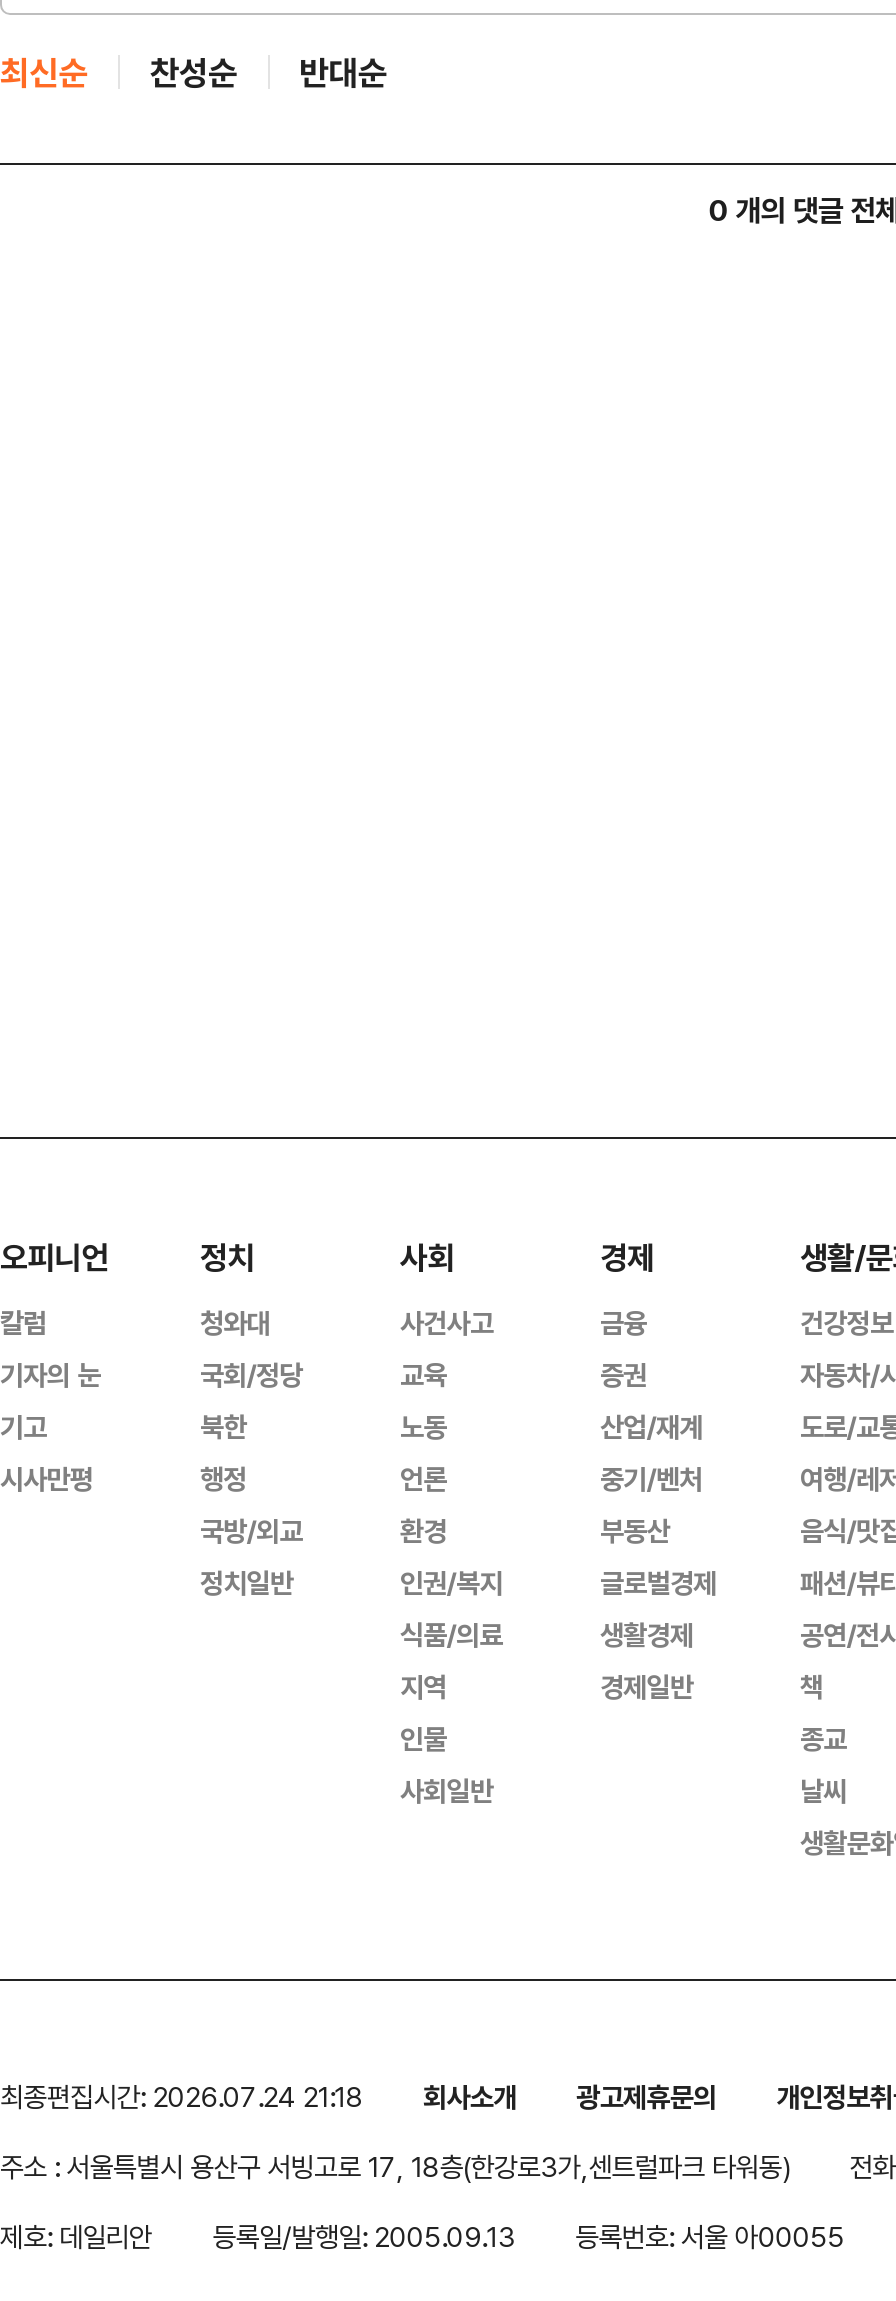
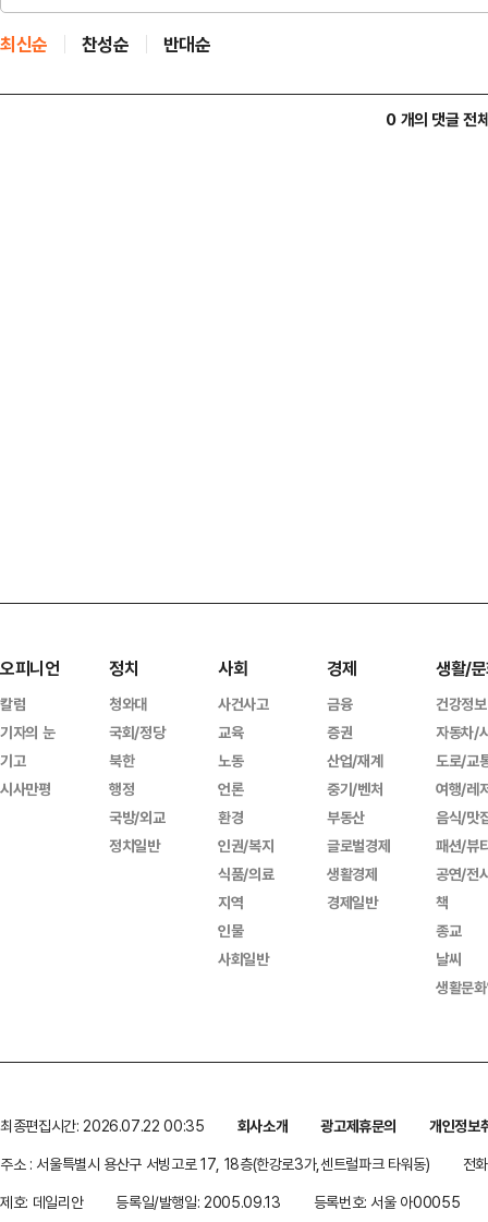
- 최종편집시간: 2026.07.24 21:18
+ 최종편집시간: 2026.07.22 00:35
